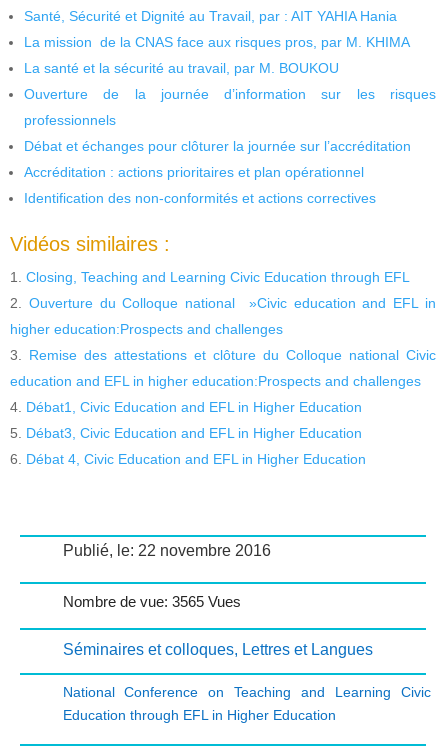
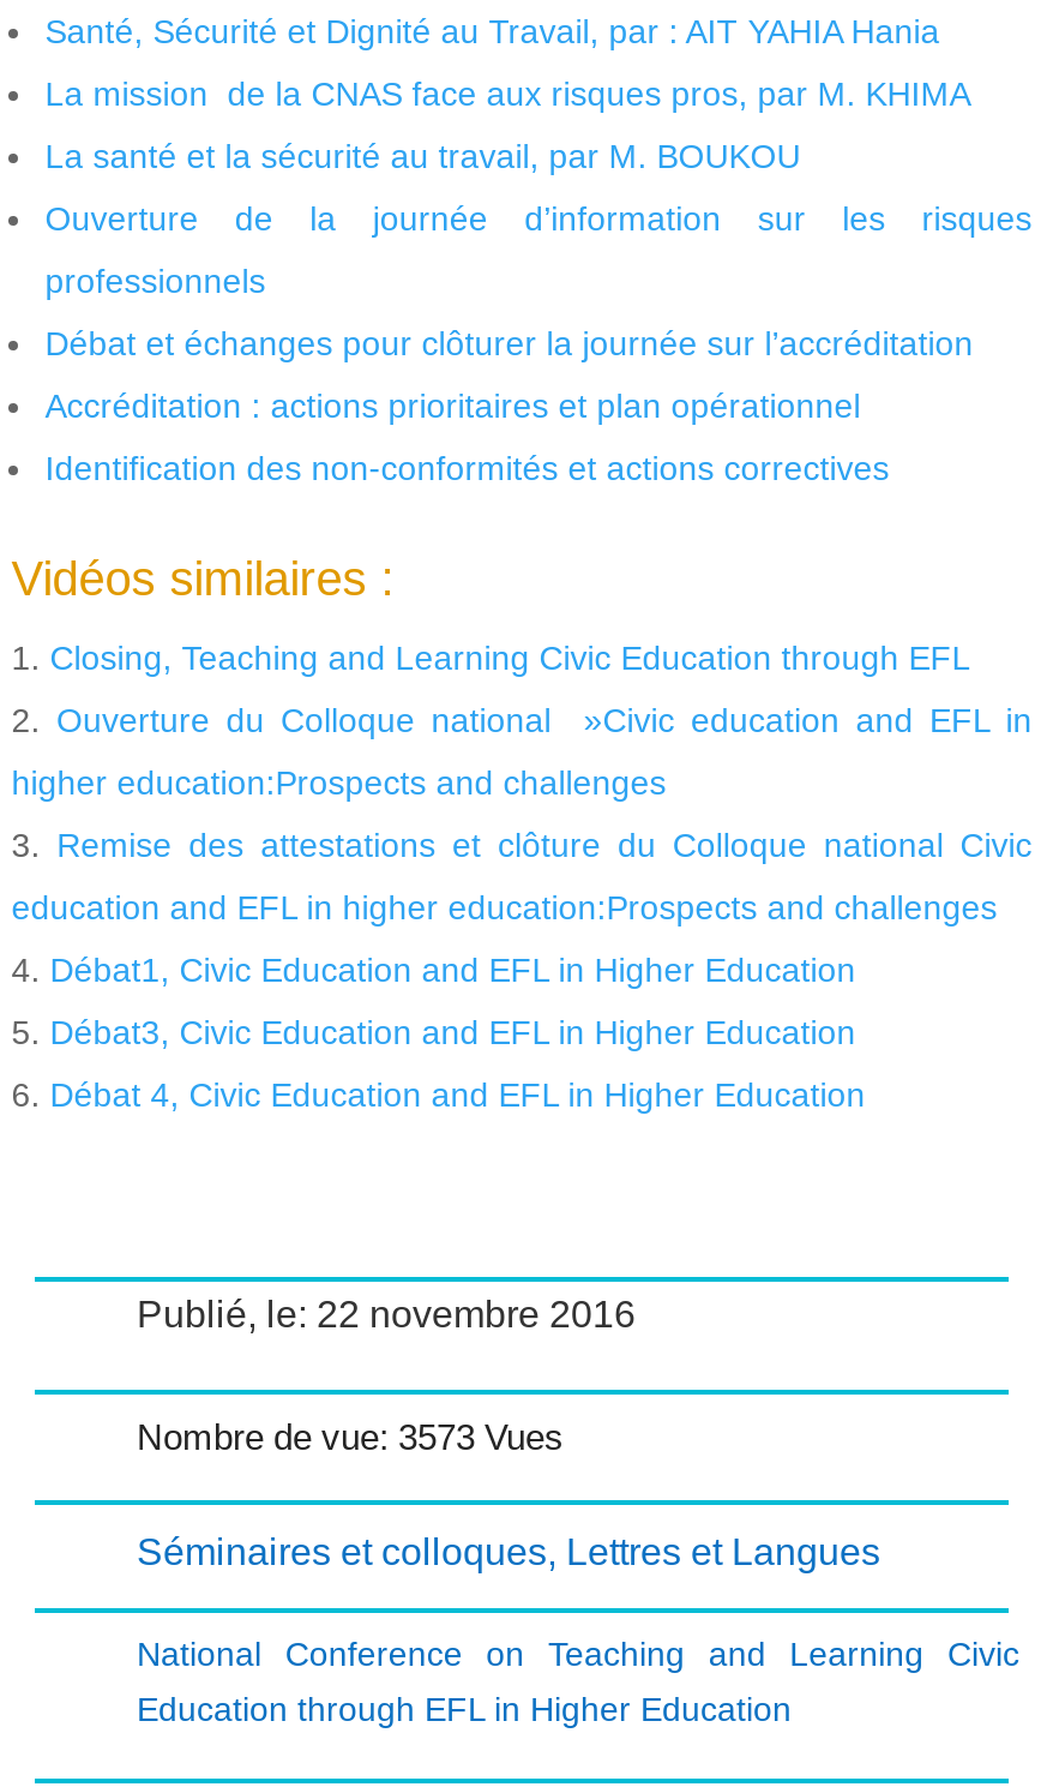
- Nombre de vue: 3565 Vues
+ Nombre de vue: 3573 Vues
